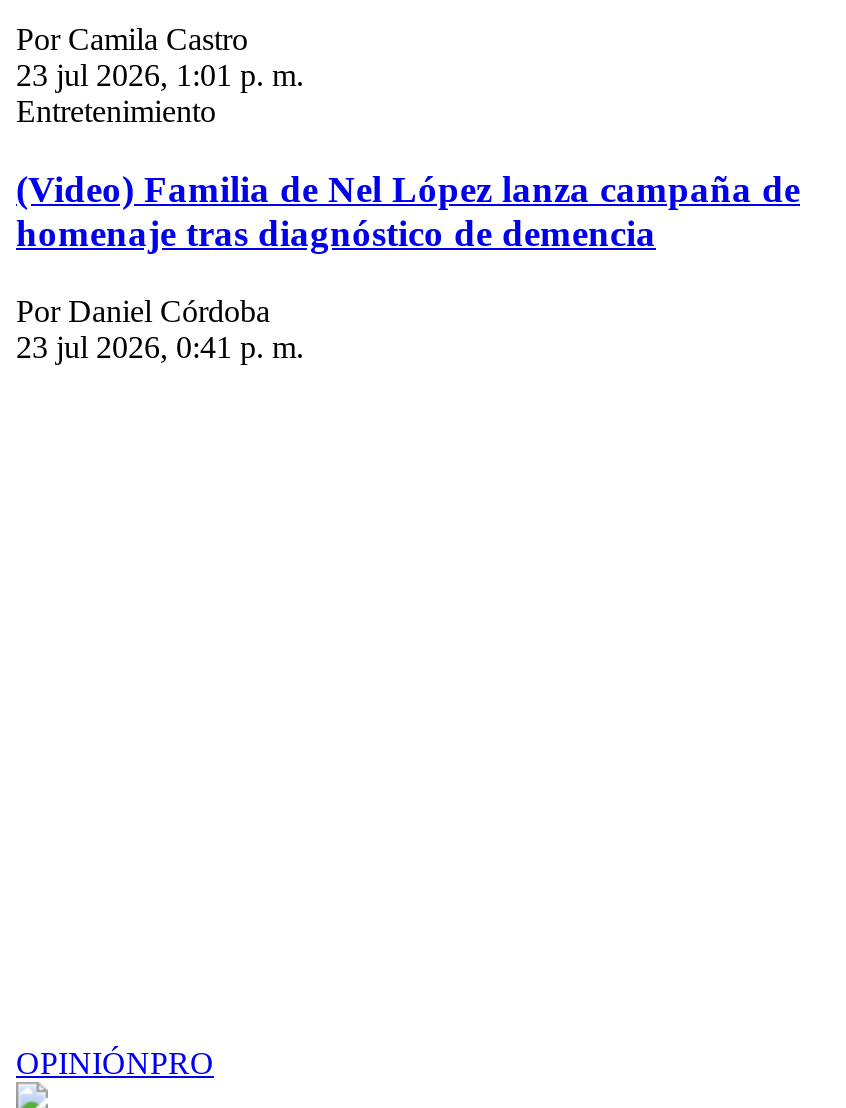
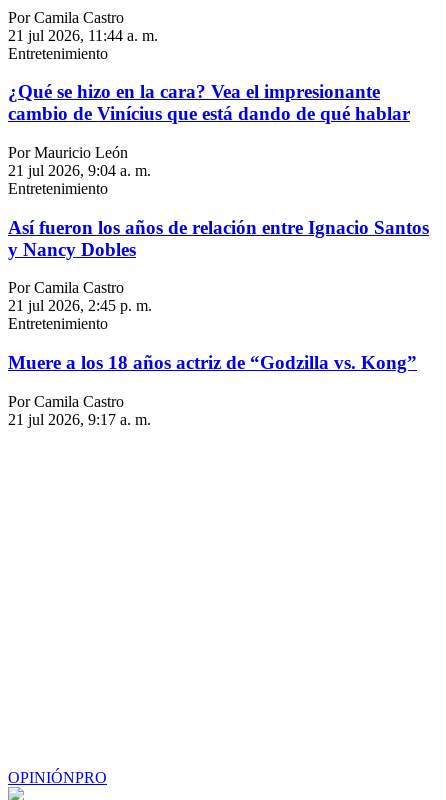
- 23 jul 2026, 1:01 p. m.
+ 21 jul 2026, 11:44 a. m.

- (Video) Familia de Nel López lanza campaña de
- homenaje tras diagnóstico de demencia
- Por Daniel Córdoba
- 23 jul 2026, 0:41 p. m.
+ ¿Qué se hizo en la cara? Vea el impresionante
+ cambio de Vinícius que está dando de qué hablar
+ Por Mauricio León
+ 21 jul 2026, 9:04 a. m.
+ Entretenimiento
+ Así fueron los años de relación entre Ignacio Santos
+ y Nancy Dobles
+ Por Camila Castro
+ 21 jul 2026, 2:45 p. m.
+ Entretenimiento
+ Muere a los 18 años actriz de “Godzilla vs. Kong”
+ Por Camila Castro
+ 21 jul 2026, 9:17 a. m.
